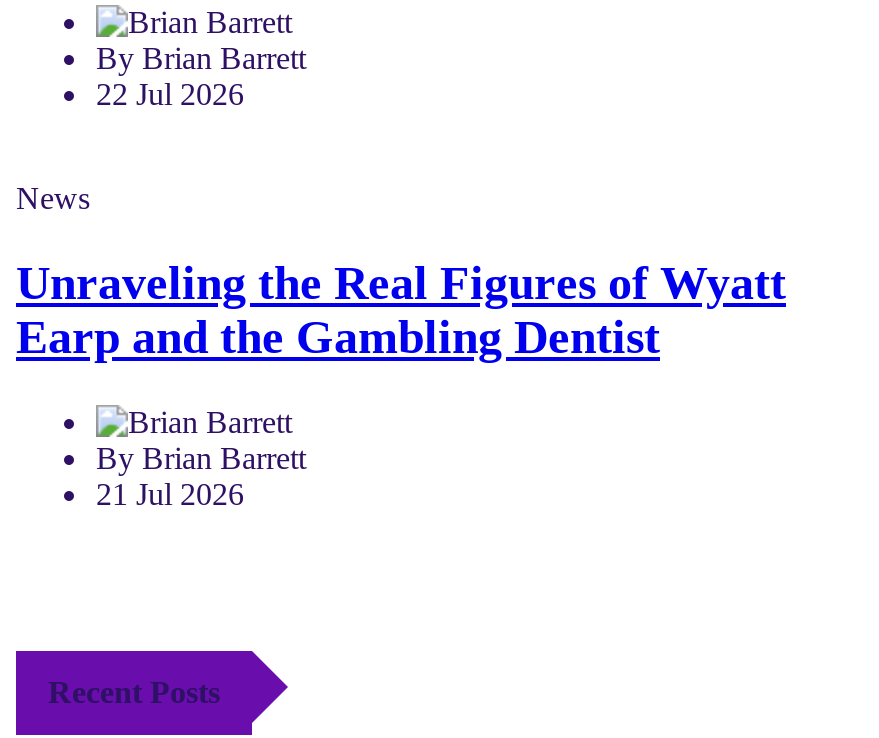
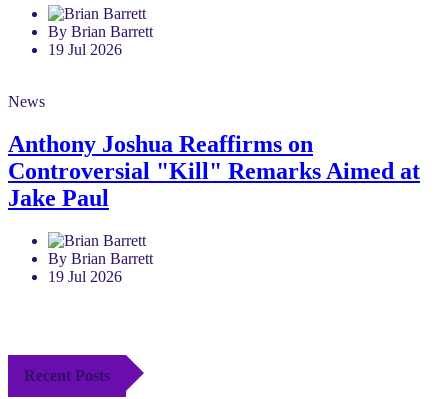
- 22 Jul 2026
+ 19 Jul 2026

- Unraveling the Real Figures of Wyatt
- Earp and the Gambling Dentist
+ Anthony Joshua Reaffirms on
+ Controversial "Kill" Remarks Aimed at
+ Jake Paul

- 21 Jul 2026
+ 19 Jul 2026
